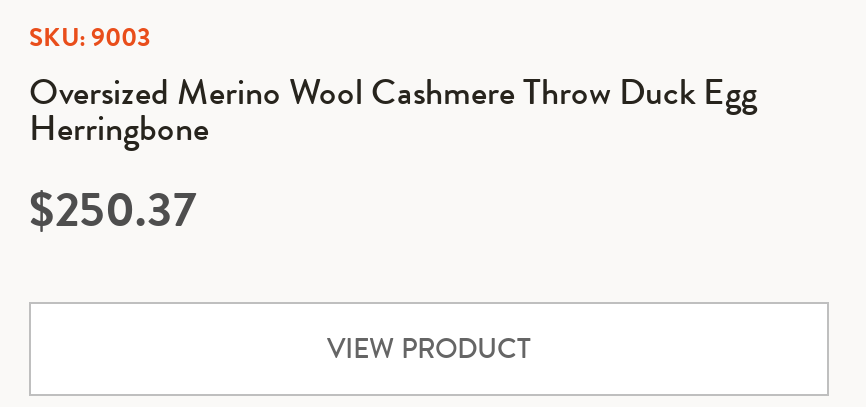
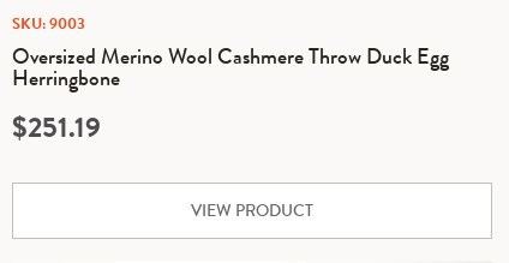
- $250.37
+ $251.19
